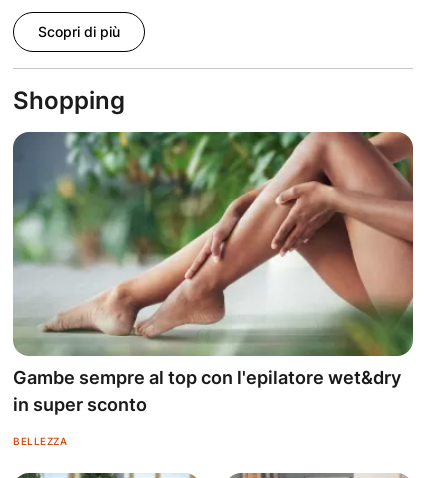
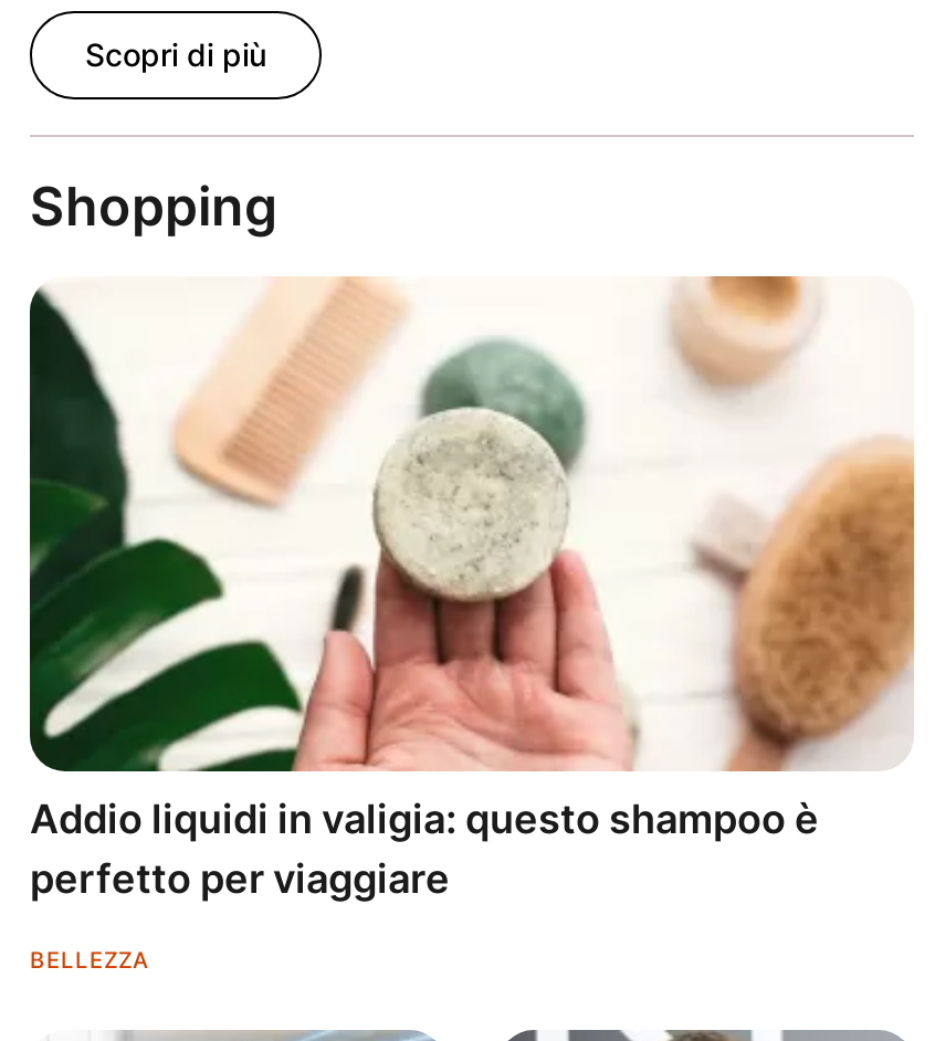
- [image]
- Gambe sempre al top con l'epilatore wet&dry
- in super sconto
+ [image]
+ Addio liquidi in valigia: questo shampoo è
+ perfetto per viaggiare
